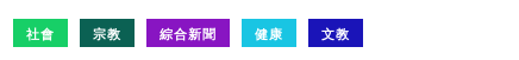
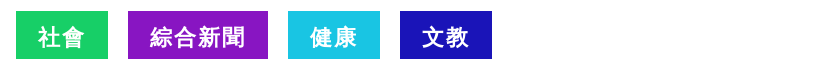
- 宗教
